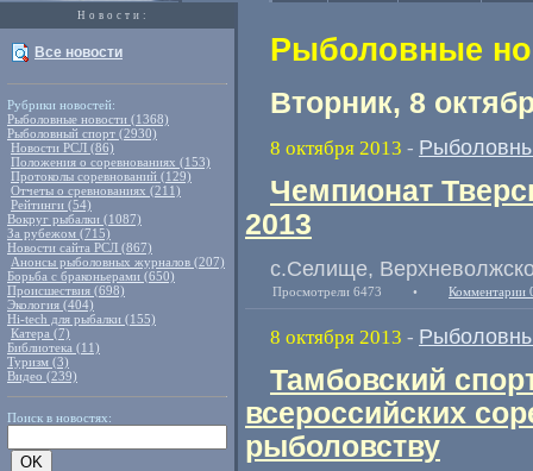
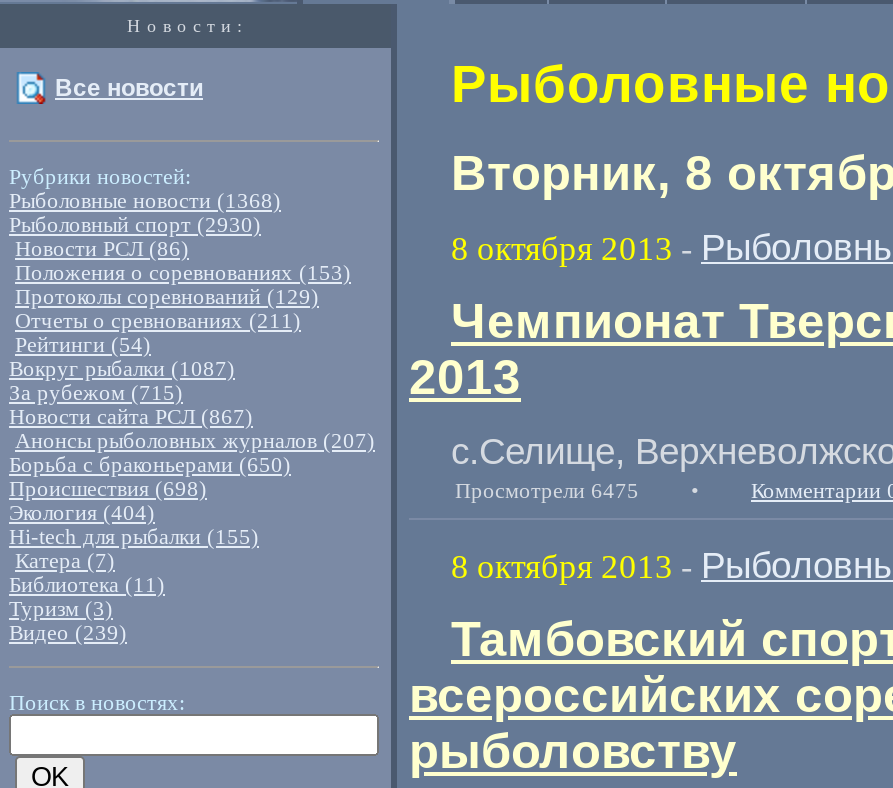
- Просмотрели 6473
+ Просмотрели 6475
